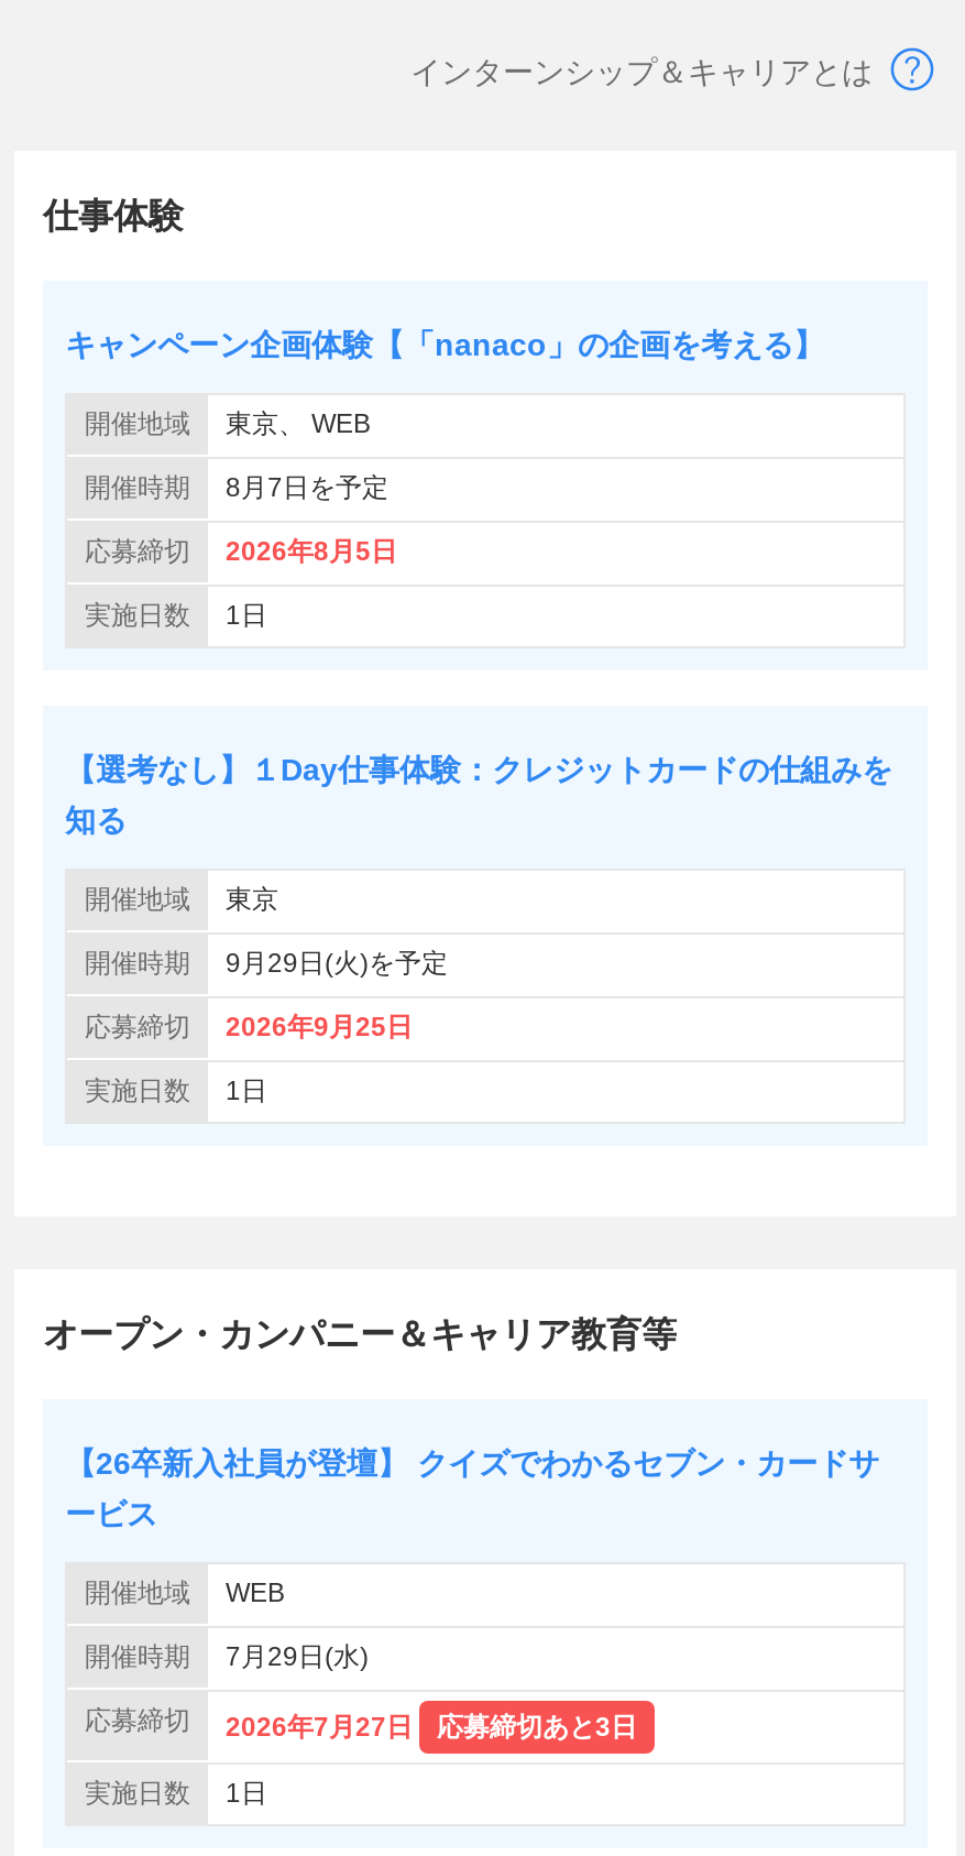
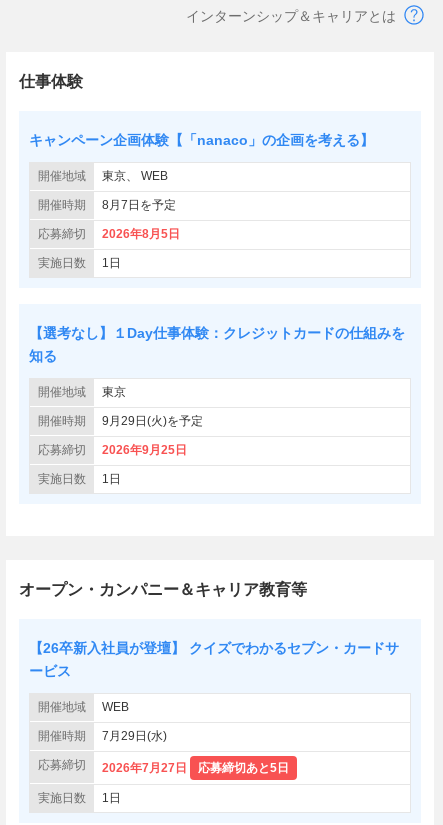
- 応募締切あと3日
+ 応募締切あと5日
